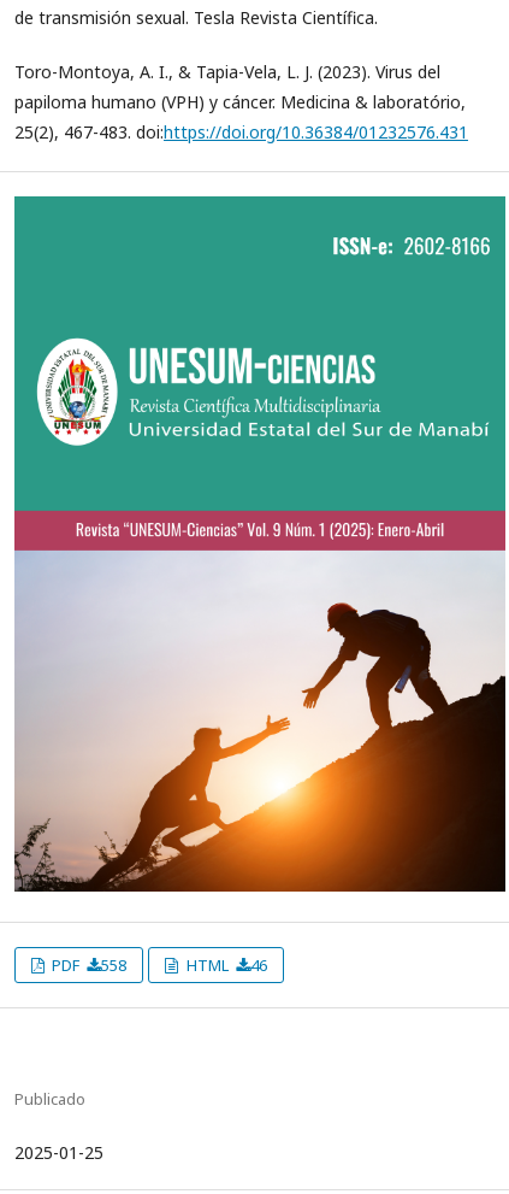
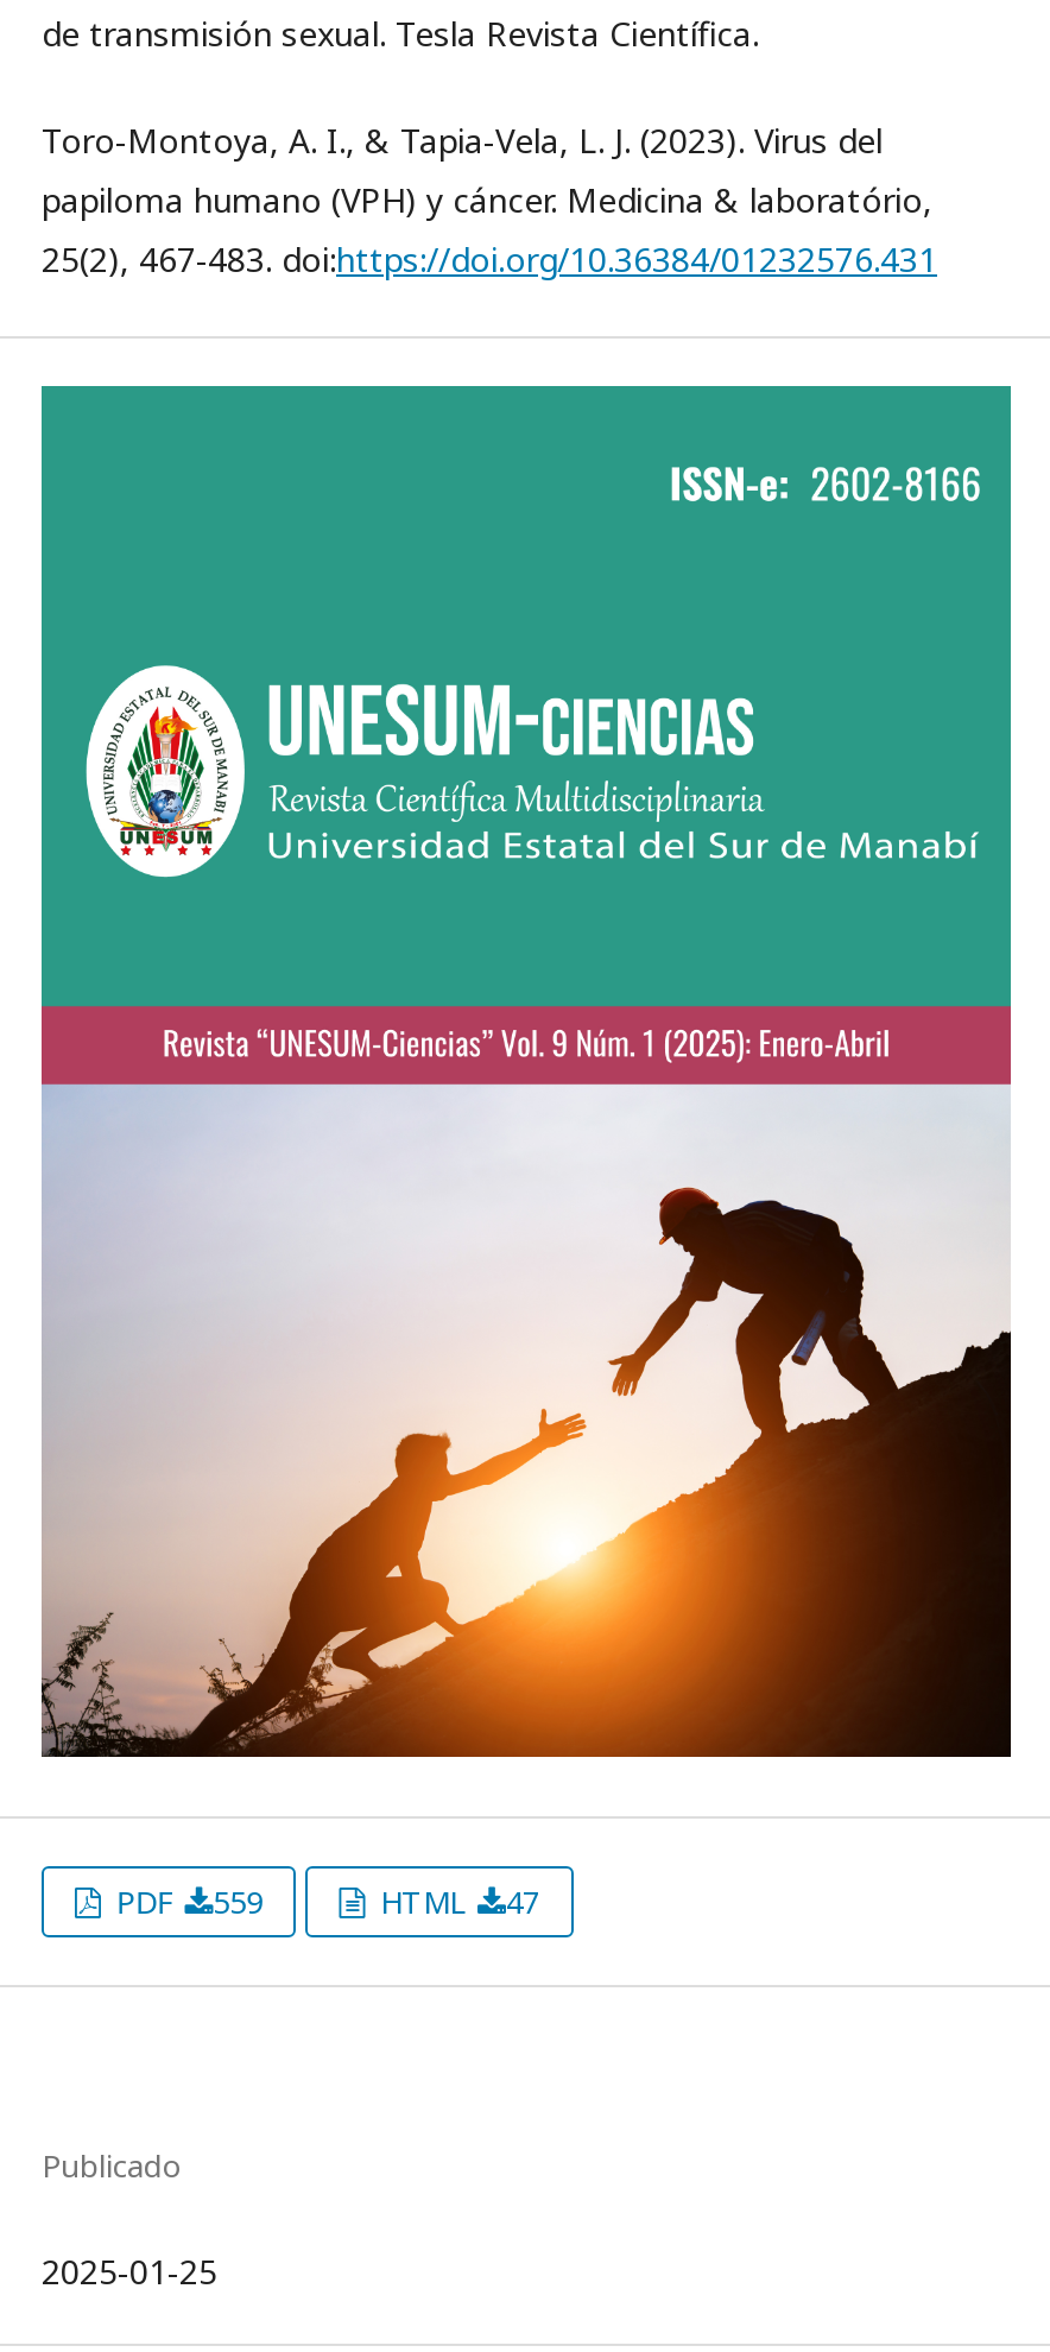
- PDF 558
+ PDF 559

- HTML 46
+ HTML 47
